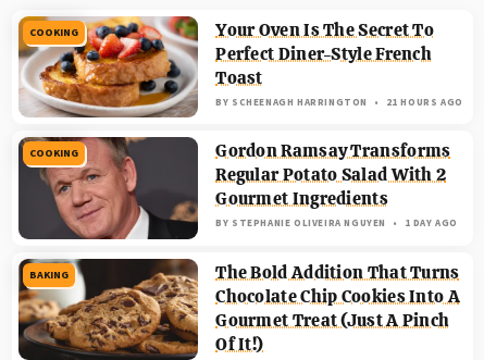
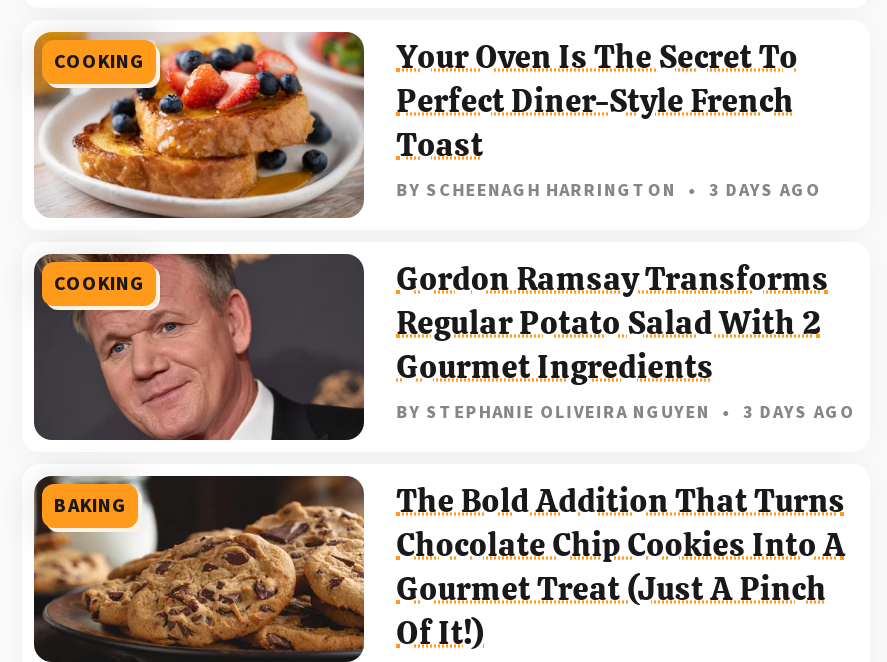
- BY SCHEENAGH HARRINGTON 21 HOURS AGO
+ BY SCHEENAGH HARRINGTON 3 DAYS AGO

- BY STEPHANIE OLIVEIRA NGUYEN 1 DAY AGO
+ BY STEPHANIE OLIVEIRA NGUYEN 3 DAYS AGO
